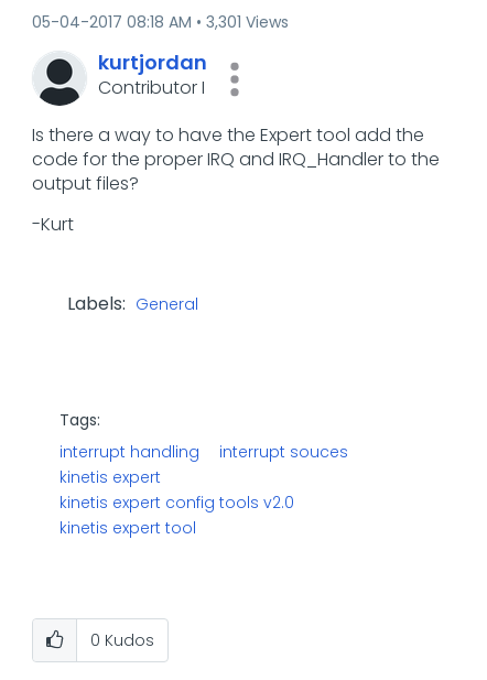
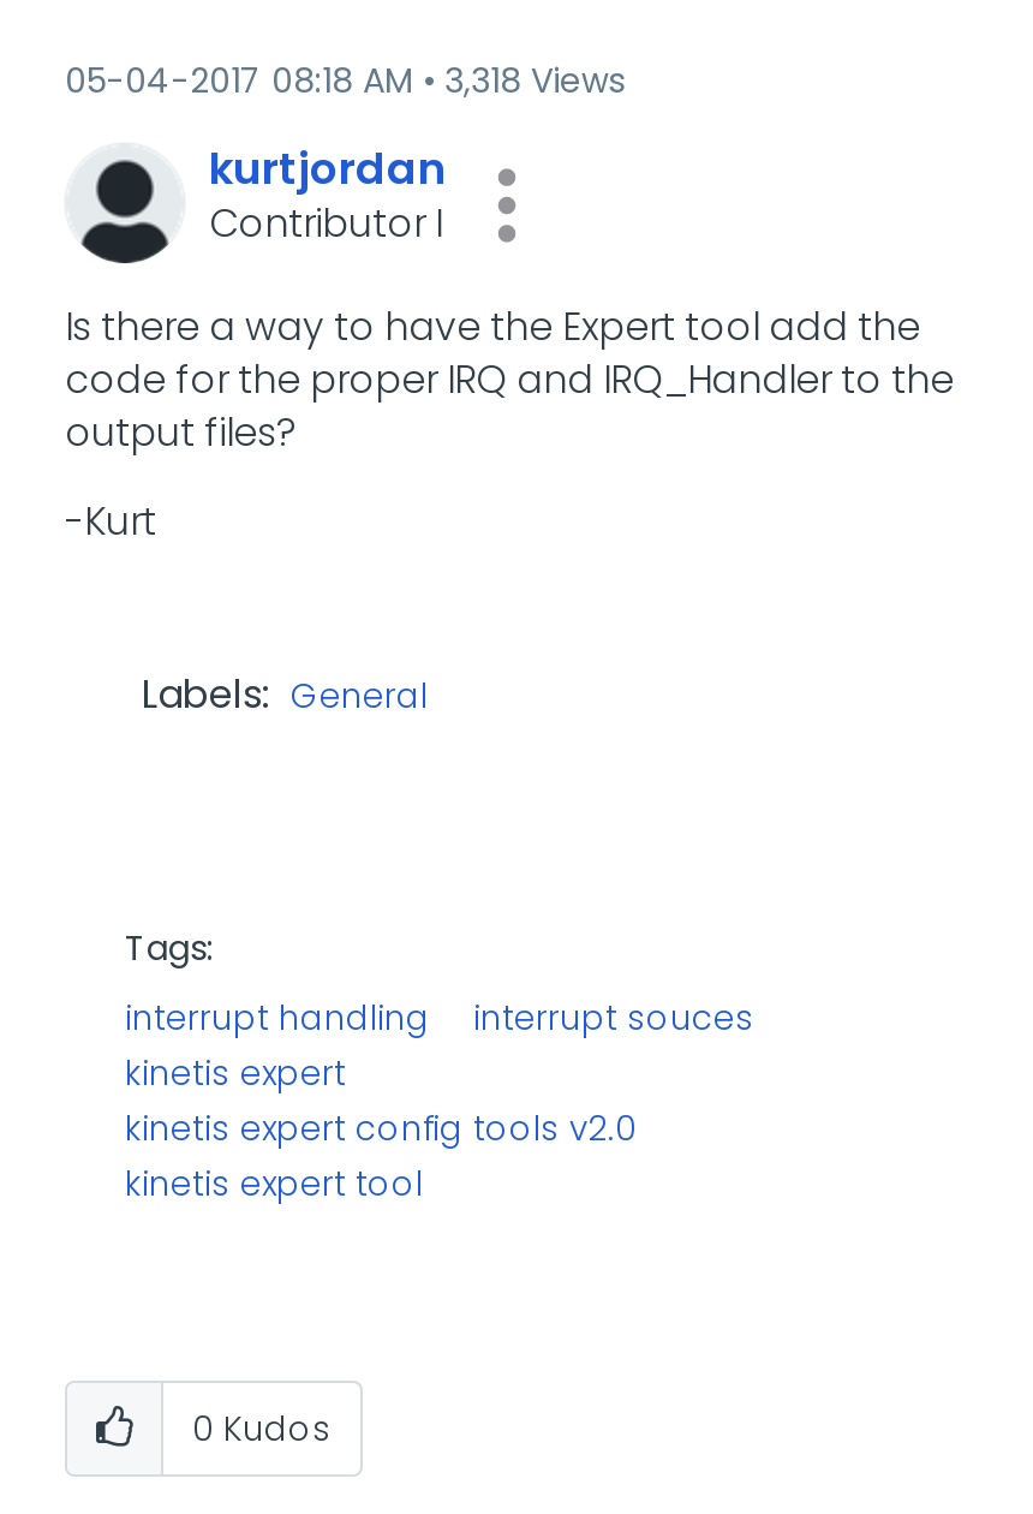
- 05-04-2017 08:18 AM 3,301 Views
+ 05-04-2017 08:18 AM 3,318 Views
